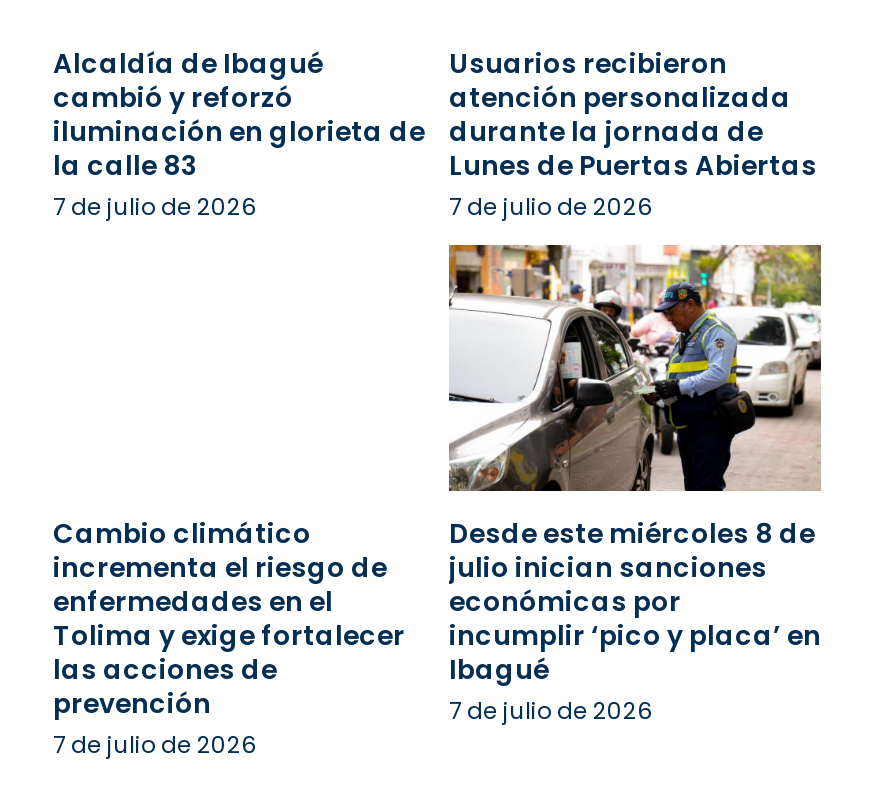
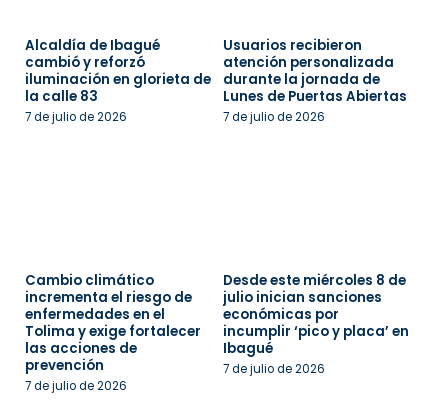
- [image]
